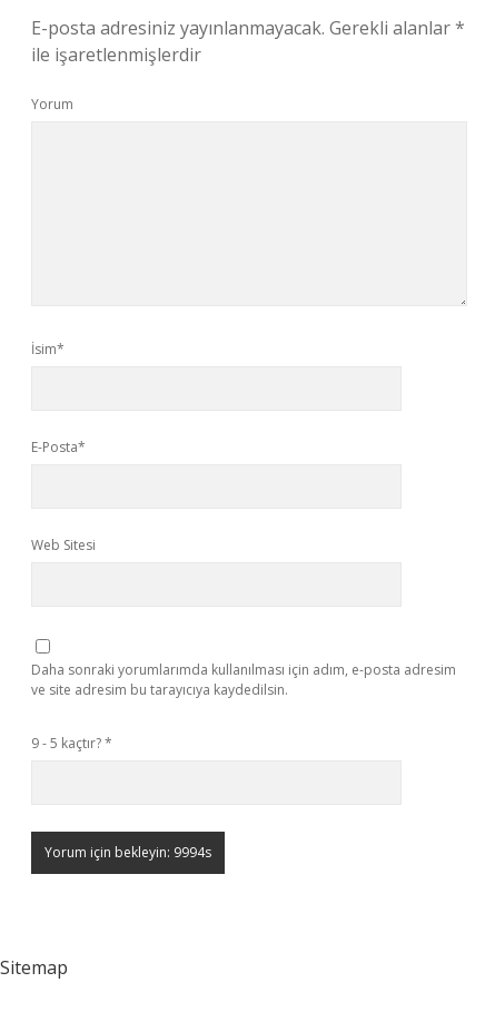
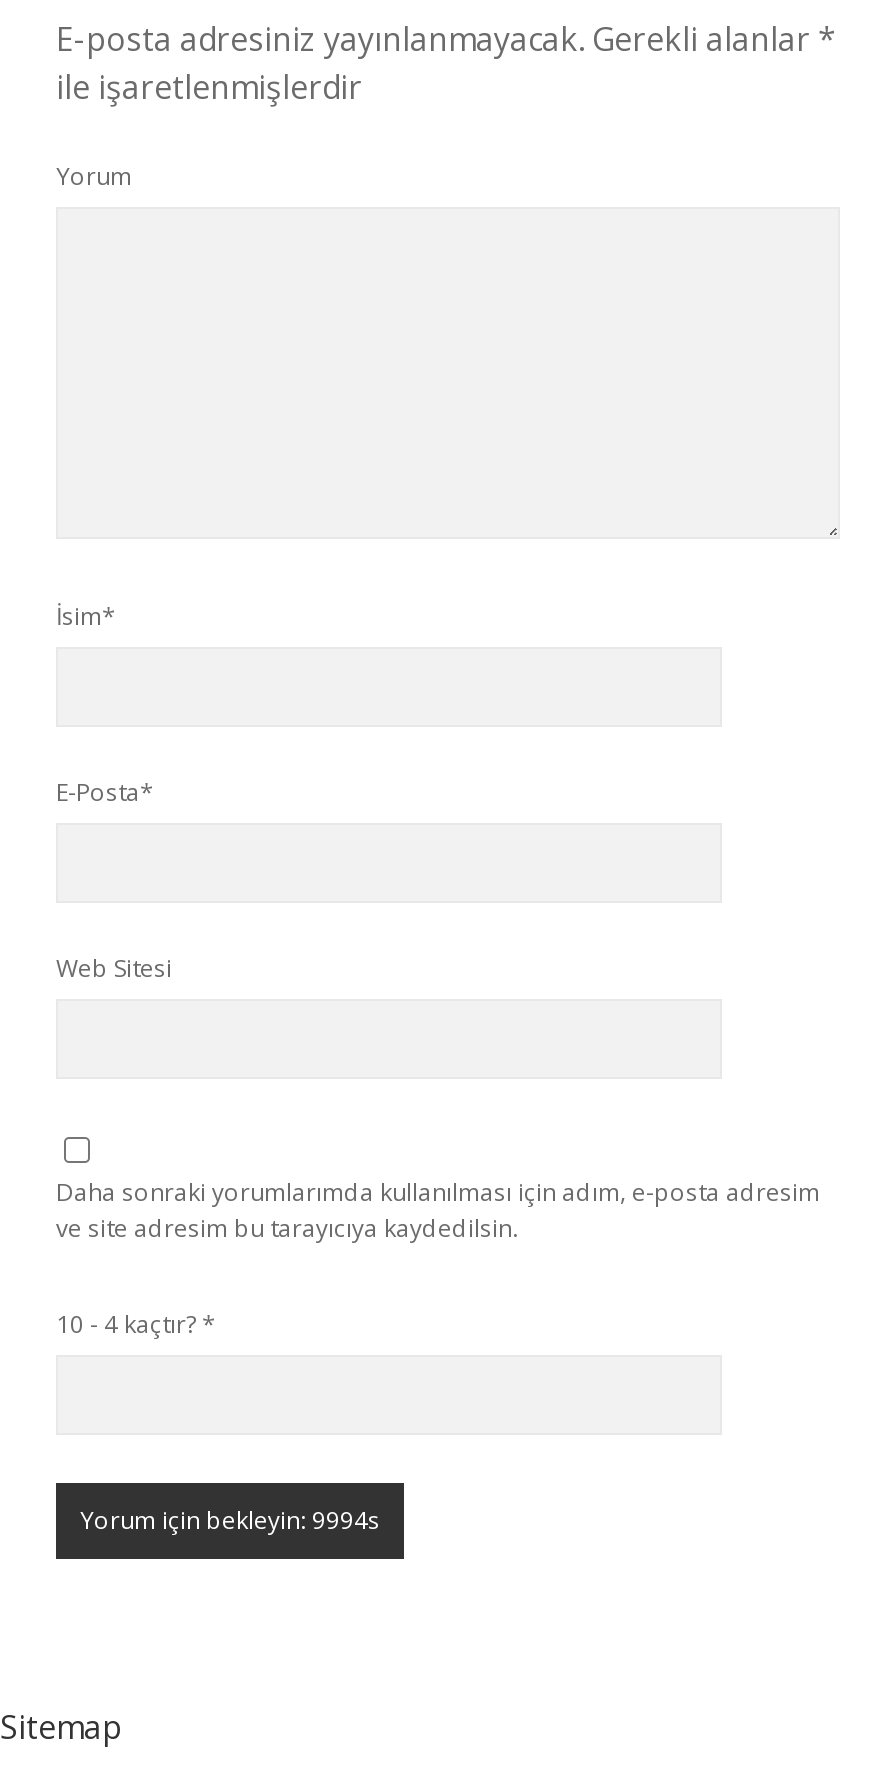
- 9 - 5 kaçtır? *
+ 10 - 4 kaçtır? *
